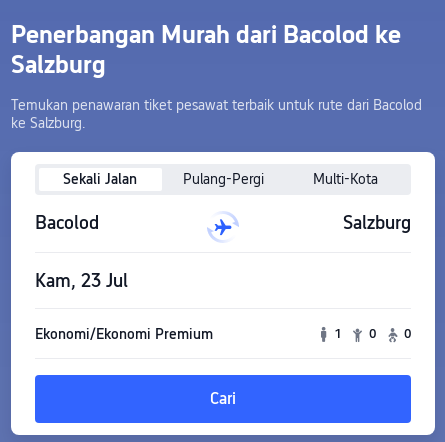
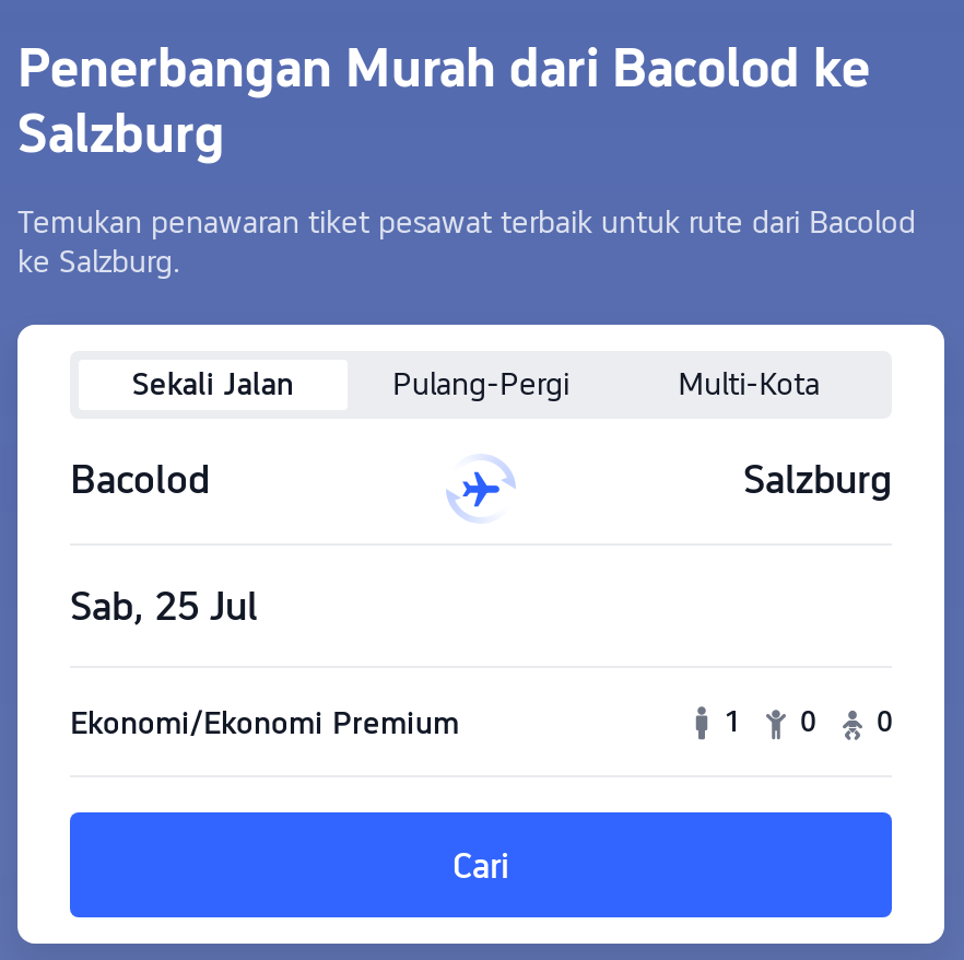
- Kam, 23 Jul
+ Sab, 25 Jul
